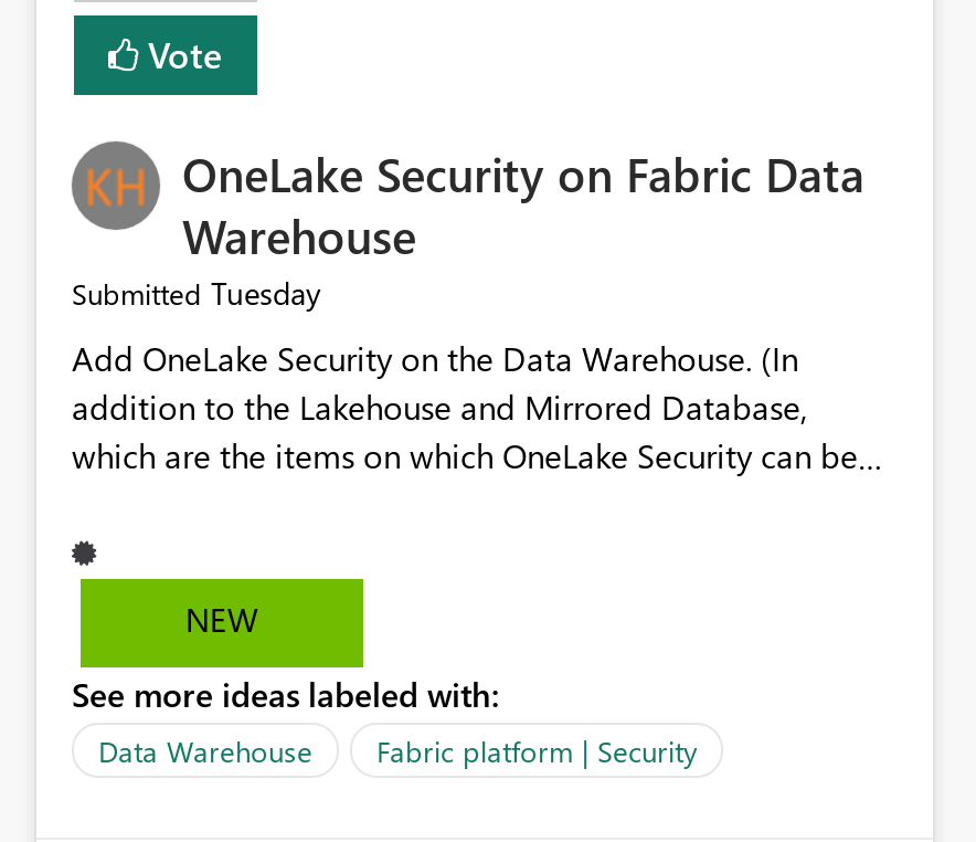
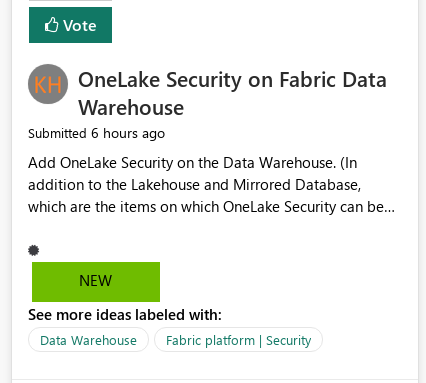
- Submitted Tuesday
+ Submitted 6 hours ago
